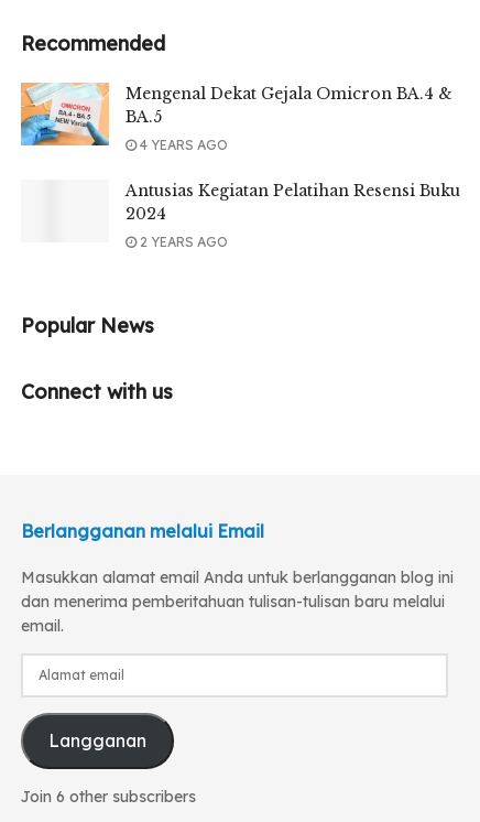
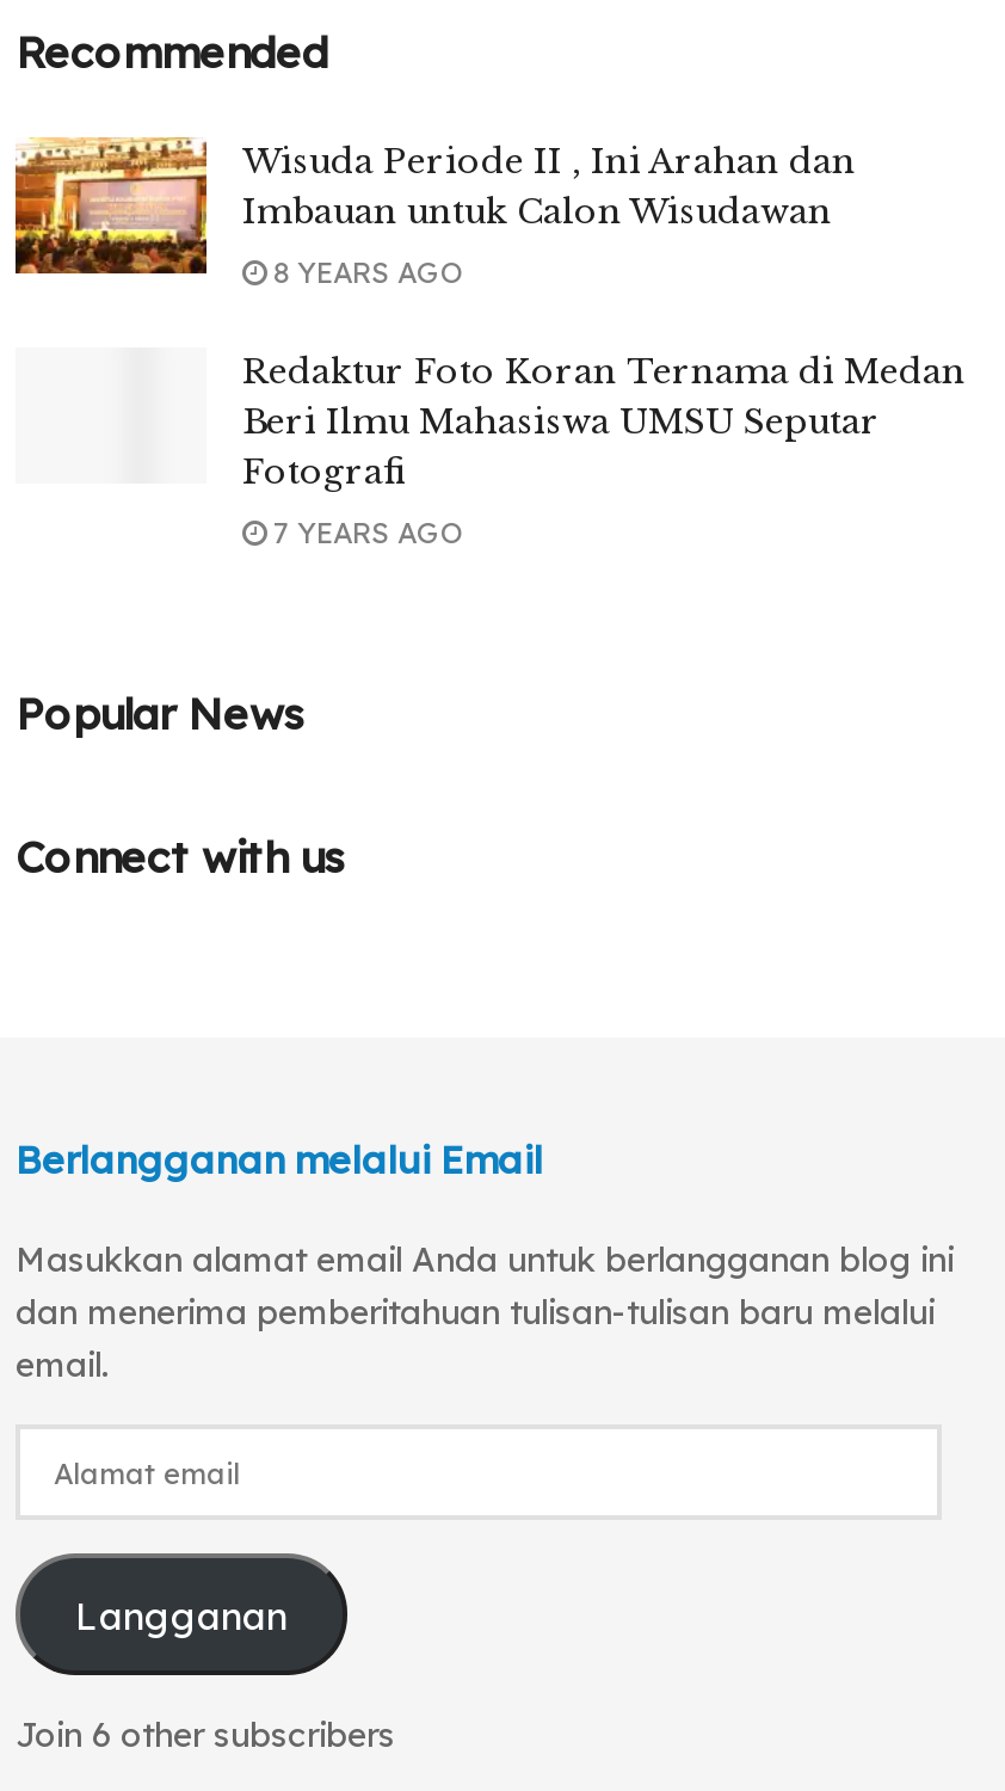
- [image]
- Mengenal Dekat Gejala Omicron BA.4 &
- BA.5
+ [image]
+ Wisuda Periode II , Ini Arahan dan
+ Imbauan untuk Calon Wisudawan

- 4 YEARS AGO
+ 8 YEARS AGO

- Antusias Kegiatan Pelatihan Resensi Buku
- 2024
+ Redaktur Foto Koran Ternama di Medan
+ Beri Ilmu Mahasiswa UMSU Seputar
+ Fotografi

- 2 YEARS AGO
+ 7 YEARS AGO
